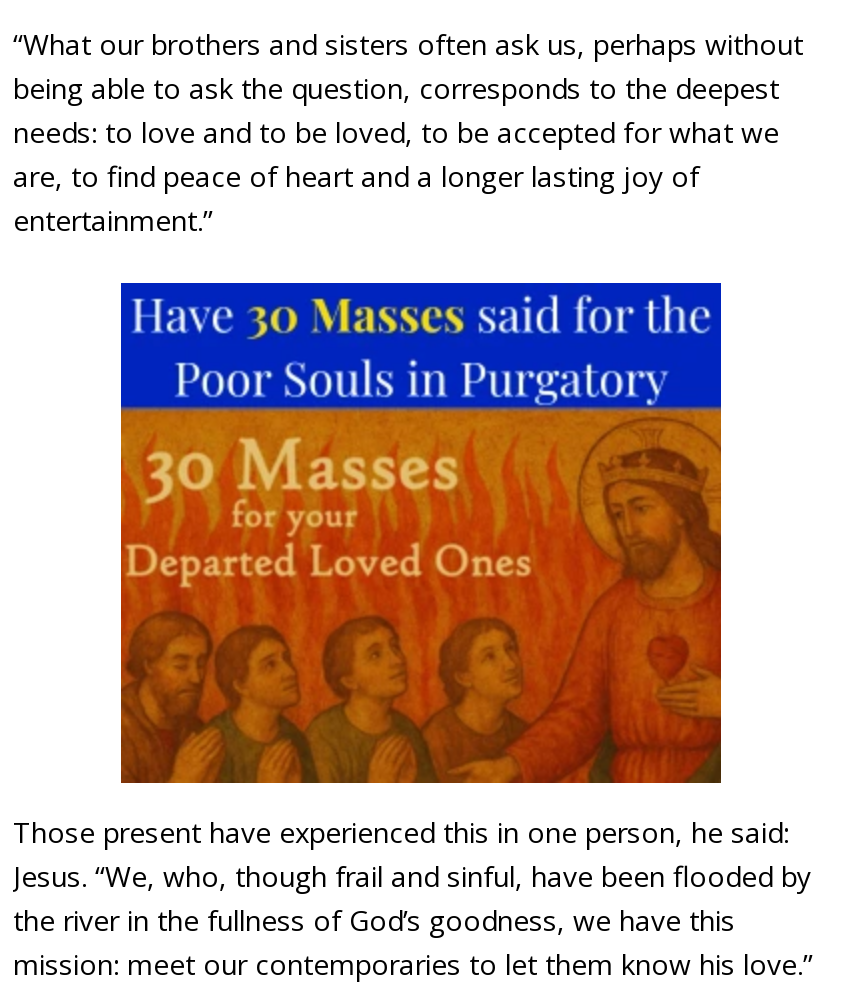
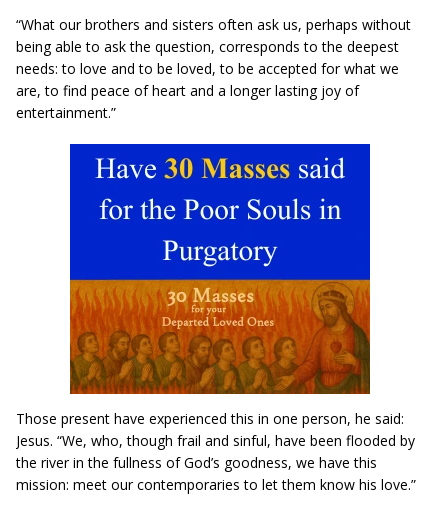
- [image]
+ [image]
